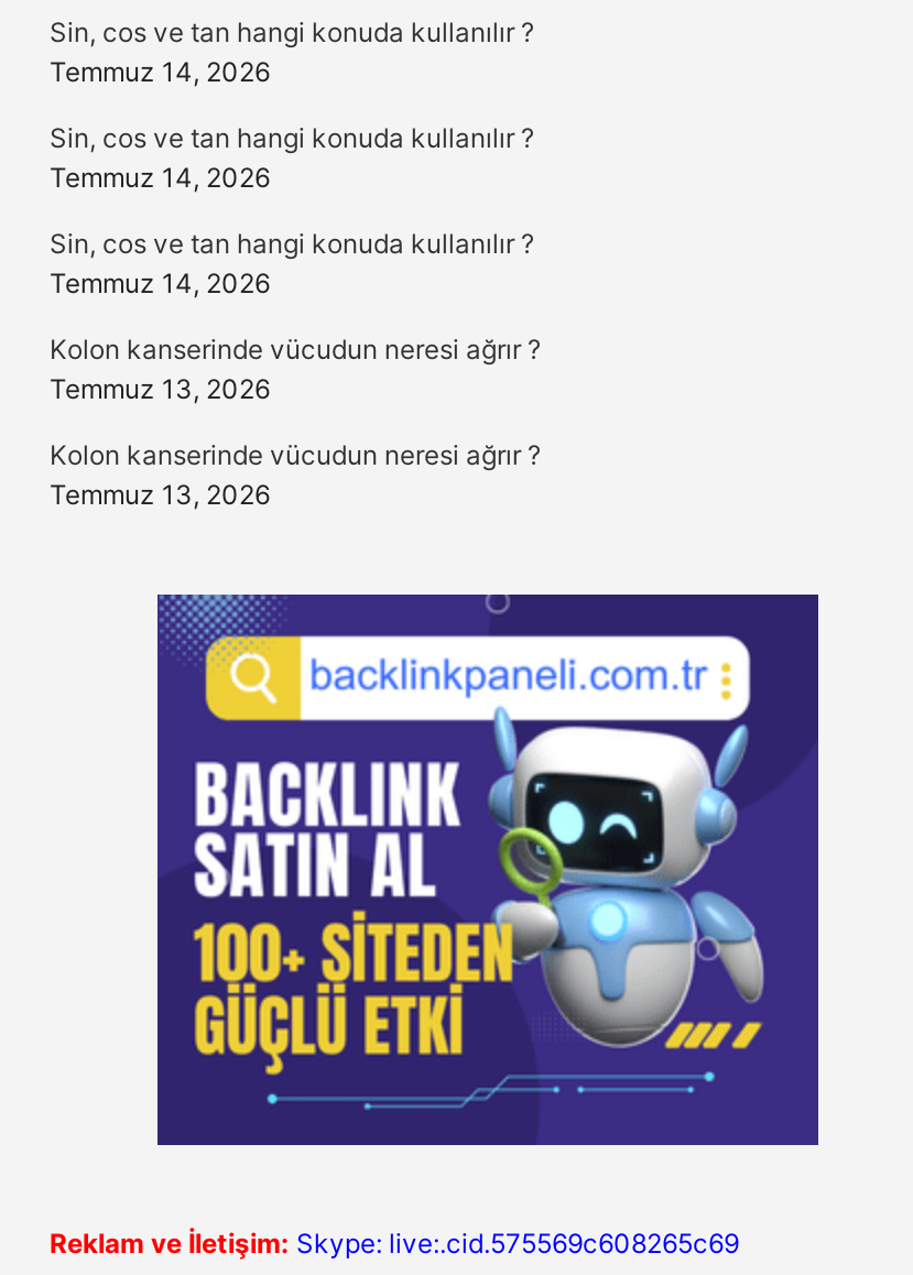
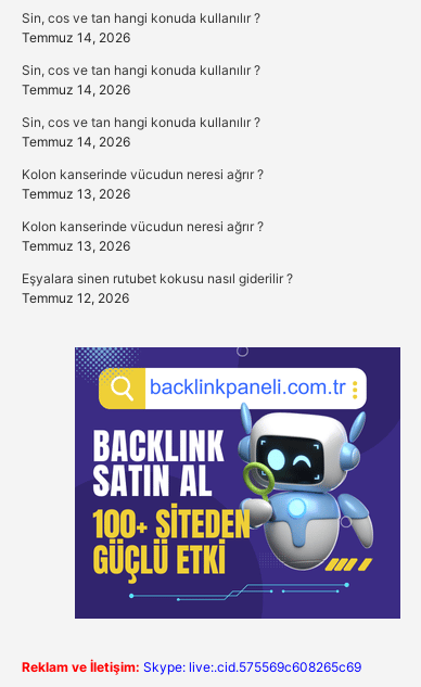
+ Eşyalara sinen rutubet kokusu nasıl giderilir ?
+ Temmuz 12, 2026
